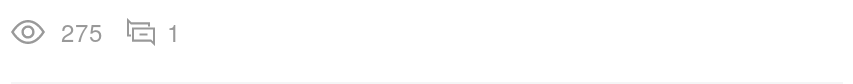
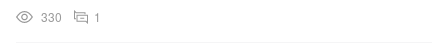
- 275 1
+ 330 1
